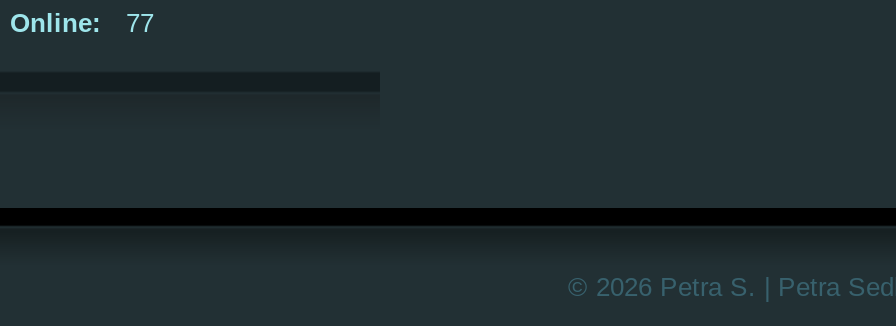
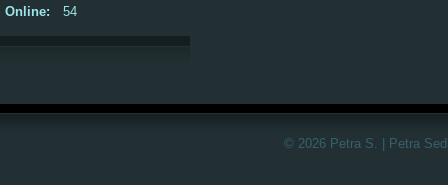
- Online: 77
+ Online: 54
